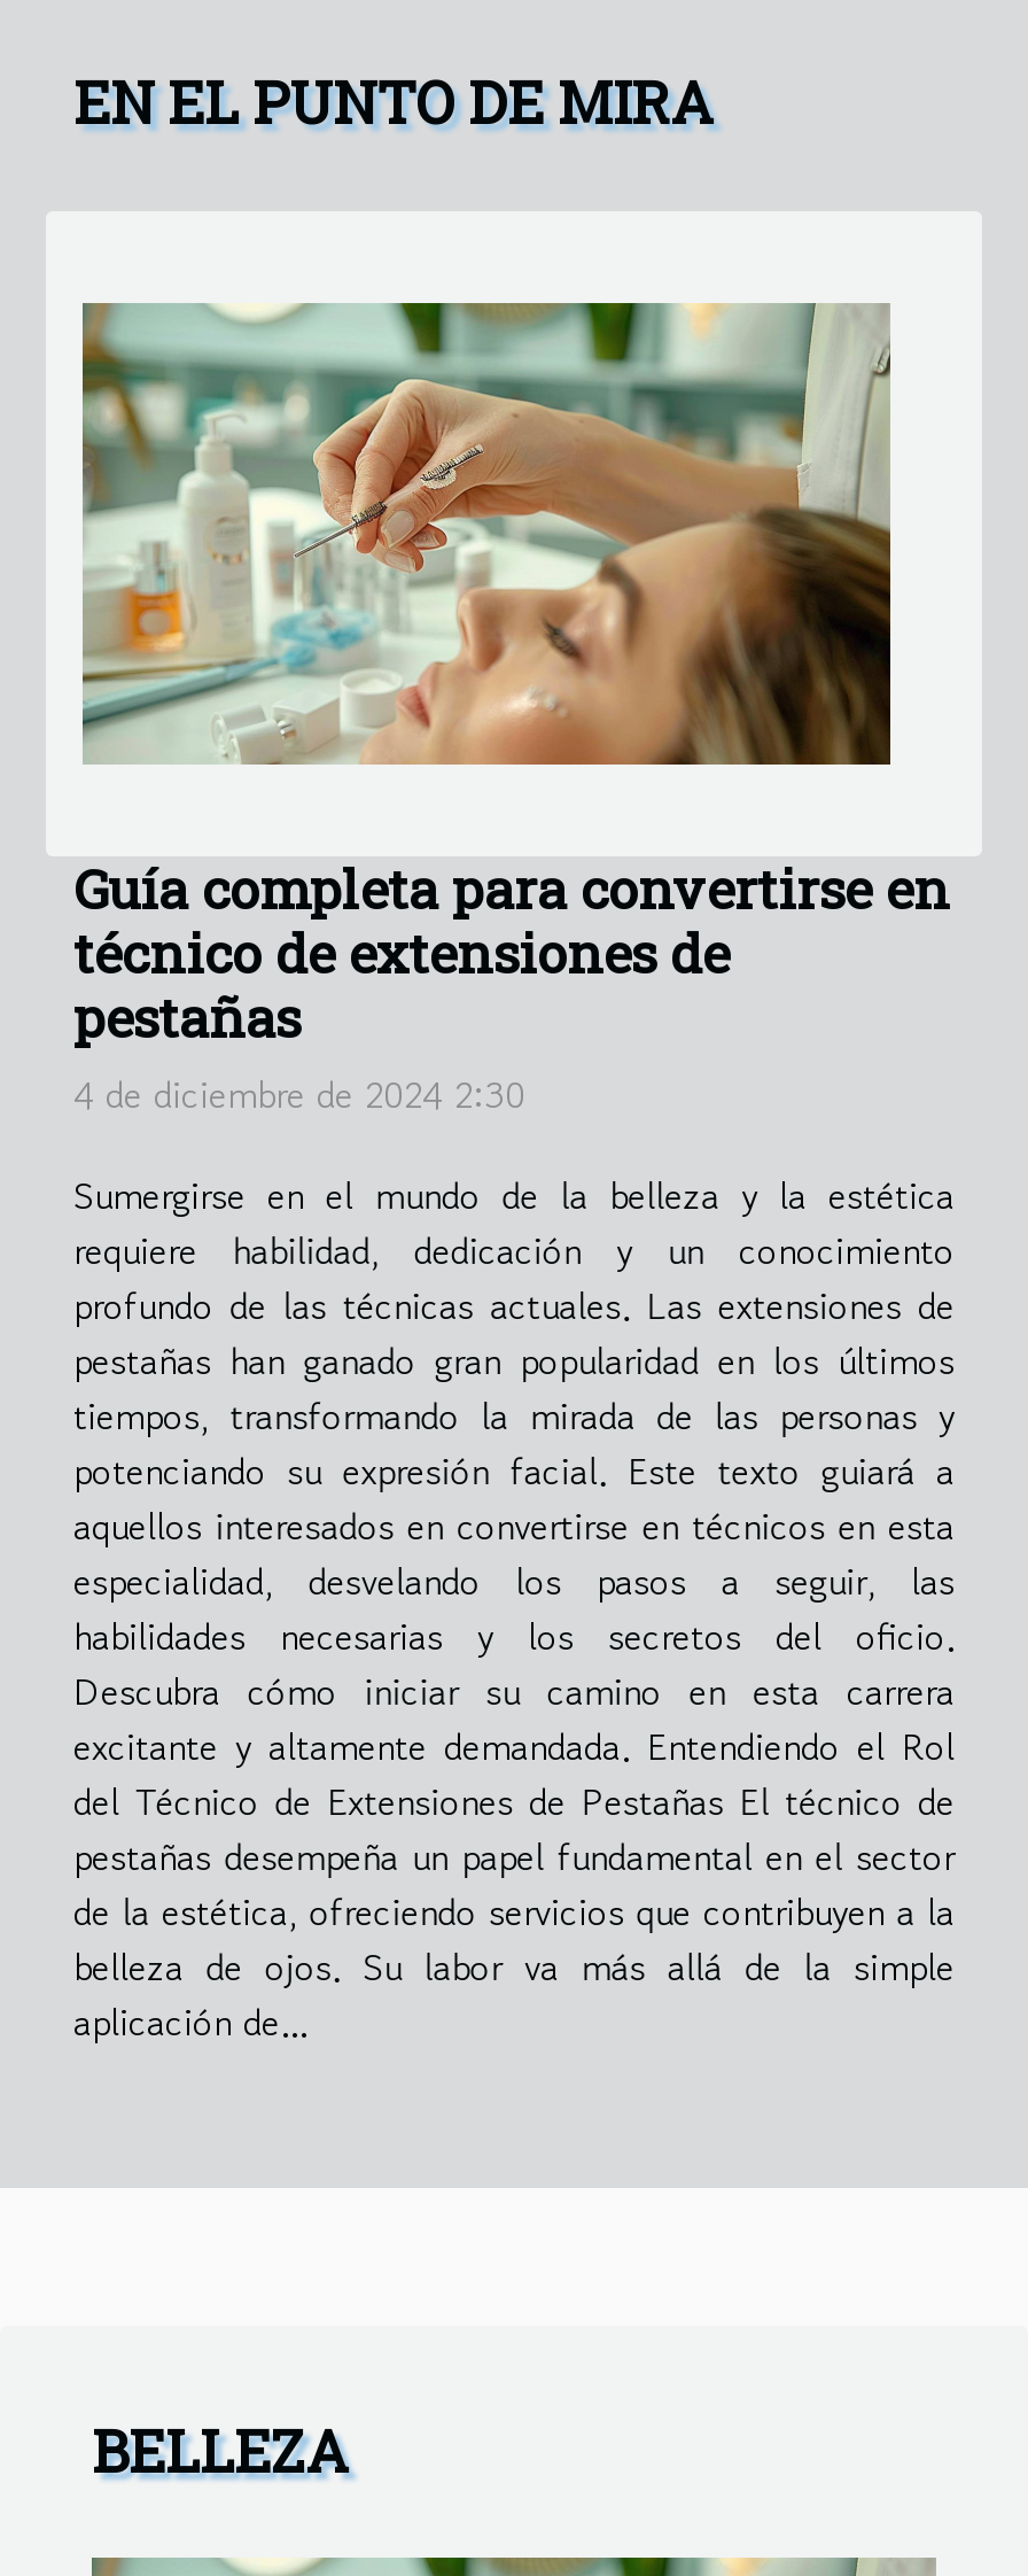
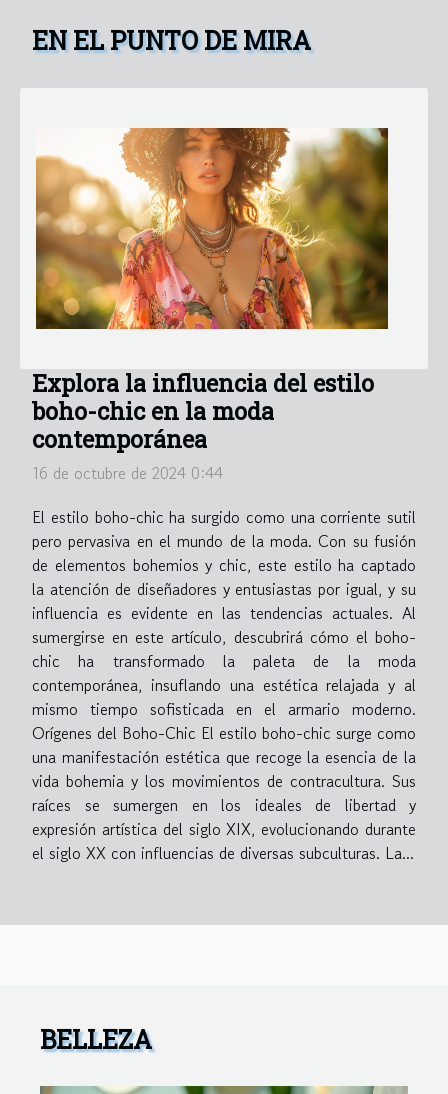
- [image]
- Guía completa para convertirse en
- técnico de extensiones de
- pestañas
- 4 de diciembre de 2024 2:30
+ [image]
+ Explora la influencia del estilo
+ boho-chic en la moda
+ contemporánea
+ 16 de octubre de 2024 0:44

- Sumergirse en el mundo de la belleza y la estética
- requiere habilidad, dedicación y un conocimiento
- profundo de las técnicas actuales. Las extensiones de
- pestañas han ganado gran popularidad en los últimos
- tiempos, transformando la mirada de las personas y
- potenciando su expresión facial. Este texto guiará a
- aquellos interesados en convertirse en técnicos en esta
- especialidad, desvelando los pasos a seguir, las
- habilidades necesarias y los secretos del oficio.
- Descubra cómo iniciar su camino en esta carrera
- excitante y altamente demandada. Entendiendo el Rol
- del Técnico de Extensiones de Pestañas El técnico de
- pestañas desempeña un papel fundamental en el sector
- de la estética, ofreciendo servicios que contribuyen a la
- belleza de ojos. Su labor va más allá de la simple
- aplicación de...
+ El estilo boho-chic ha surgido como una corriente sutil
+ pero pervasiva en el mundo de la moda. Con su fusión
+ de elementos bohemios y chic, este estilo ha captado
+ la atención de diseñadores y entusiastas por igual, y su
+ influencia es evidente en las tendencias actuales. Al
+ sumergirse en este artículo, descubrirá cómo el boho-
+ chic ha transformado la paleta de la moda
+ contemporánea, insuflando una estética relajada y al
+ mismo tiempo sofisticada en el armario moderno.
+ Orígenes del Boho-Chic El estilo boho-chic surge como
+ una manifestación estética que recoge la esencia de la
+ vida bohemia y los movimientos de contracultura. Sus
+ raíces se sumergen en los ideales de libertad y
+ expresión artística del siglo XIX, evolucionando durante
+ el siglo XX con influencias de diversas subculturas. La...
